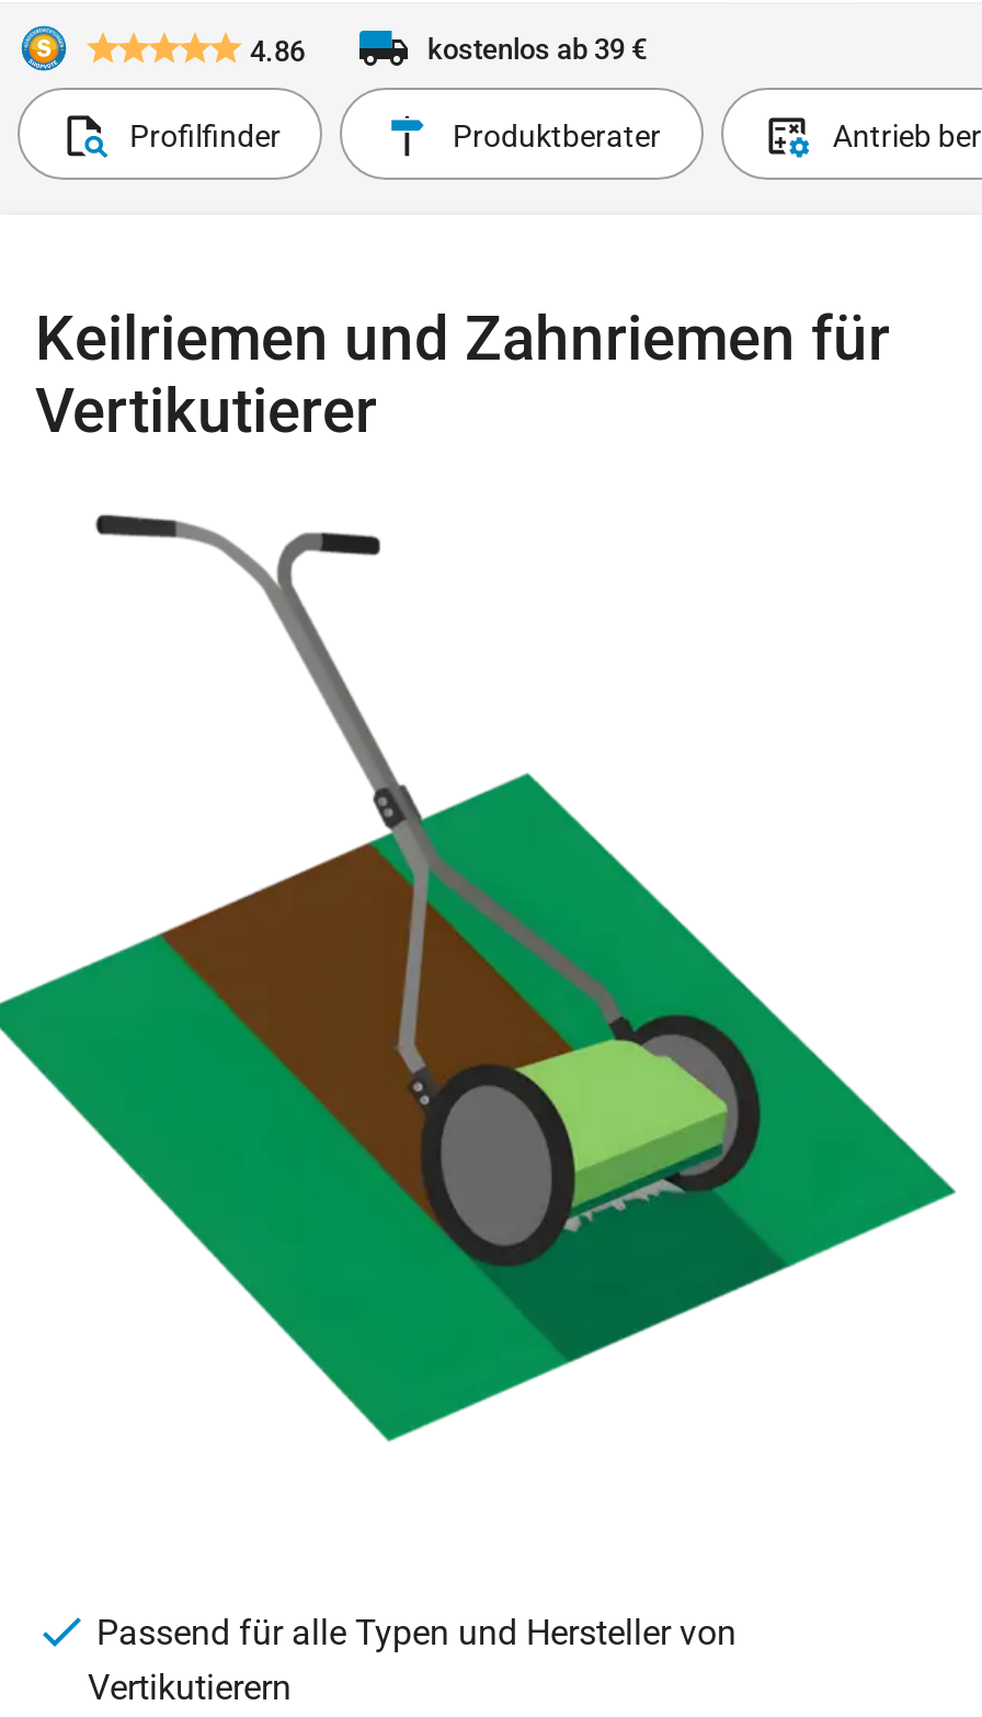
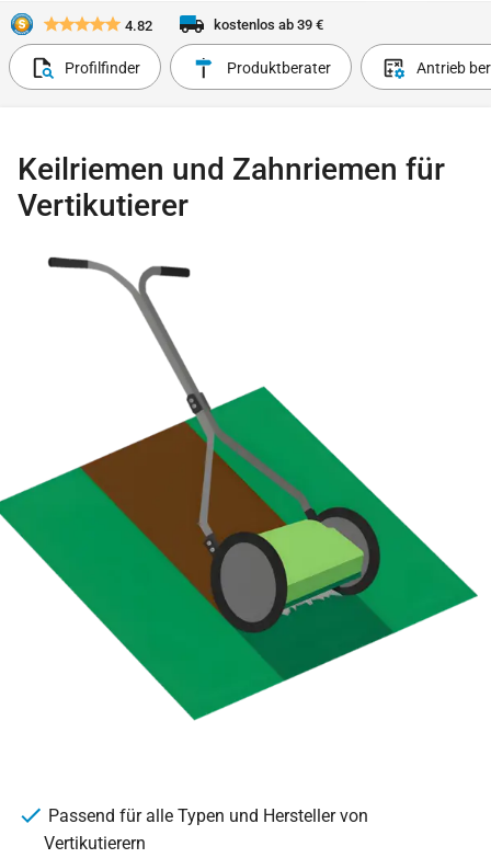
- 4.86
+ 4.82
